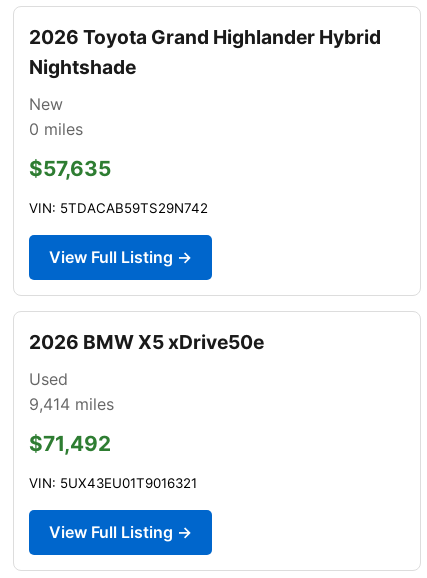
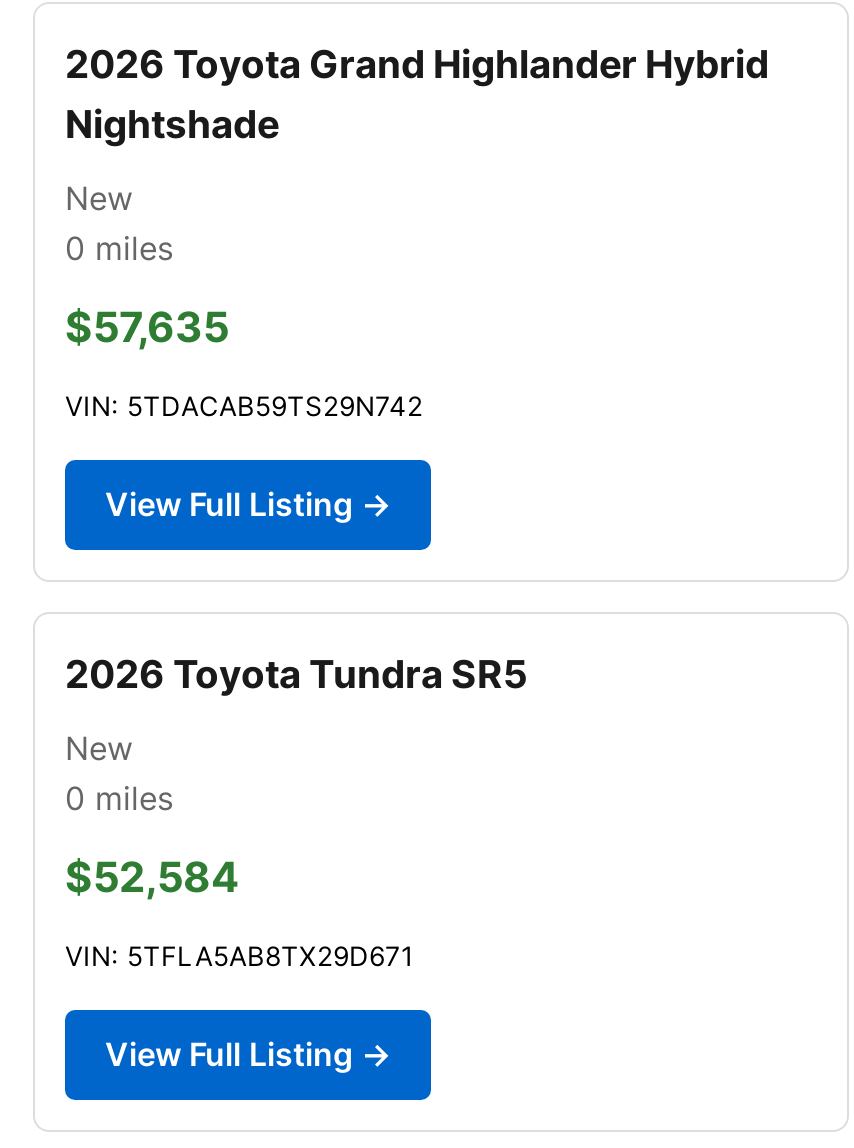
- 2026 BMW X5 xDrive50e
+ 2026 Toyota Tundra SR5

- Used
- 9,414 miles
+ New
+ 0 miles

- $71,492
+ $52,584

- VIN: 5UX43EU01T9016321
+ VIN: 5TFLA5AB8TX29D671
